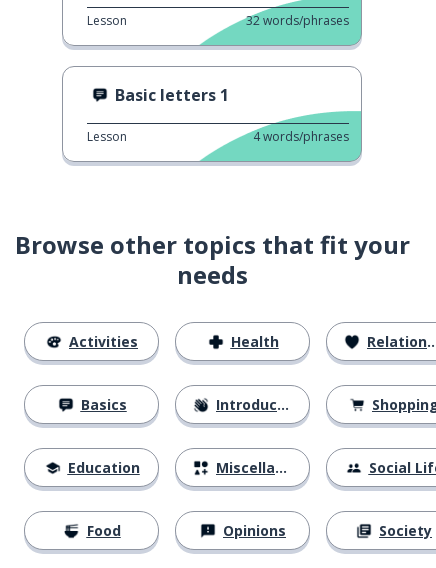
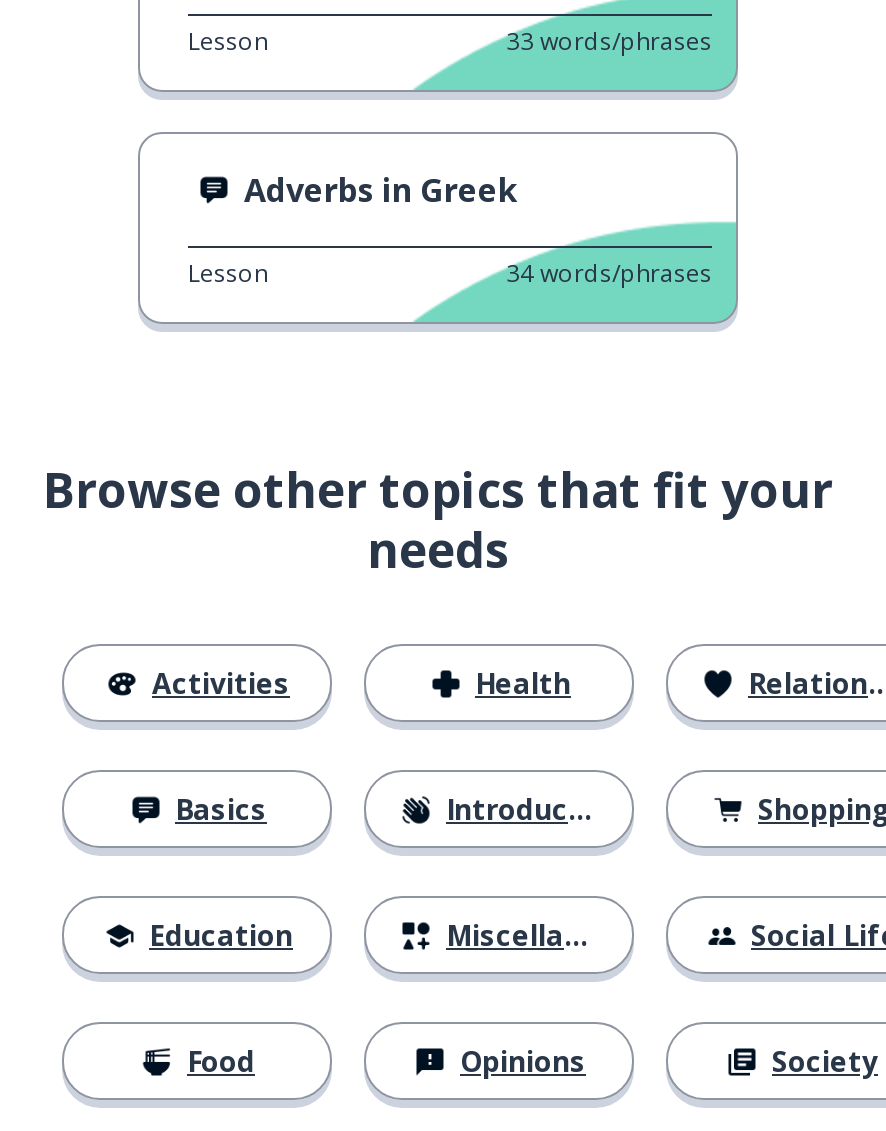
- 32 words/phrases
+ 33 words/phrases

- Basic letters 1
+ Adverbs in Greek

- 4 words/phrases
+ 34 words/phrases
